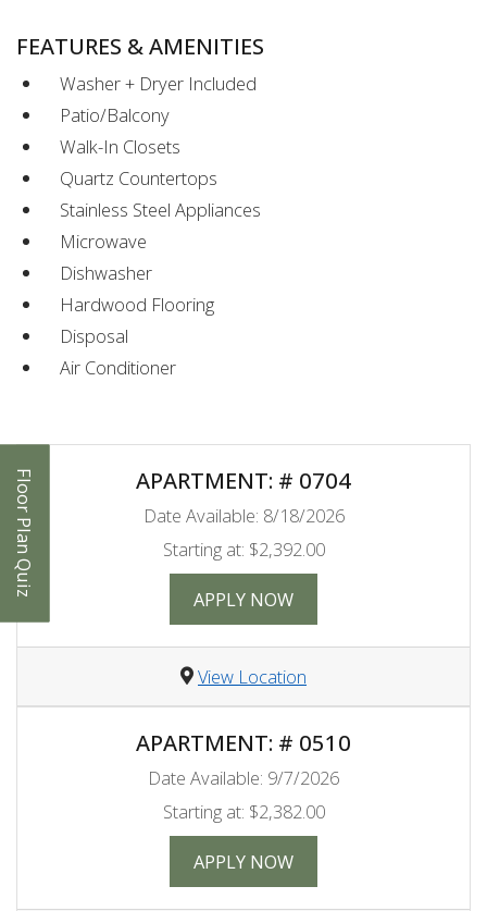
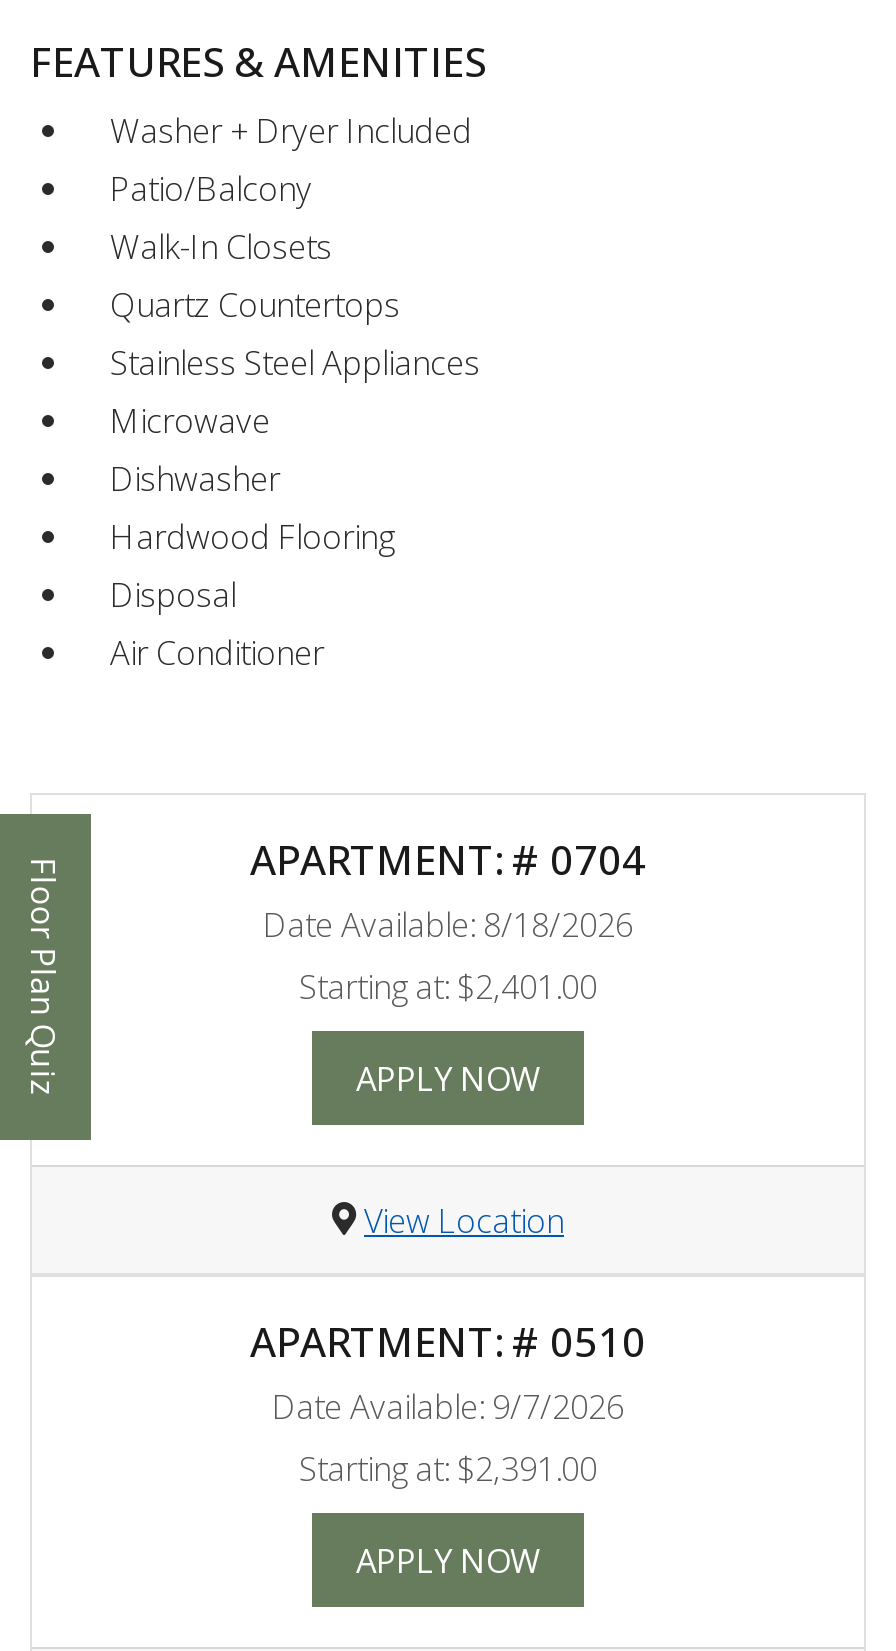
- Starting at: $2,392.00
+ Starting at: $2,401.00

- Starting at: $2,382.00
+ Starting at: $2,391.00
